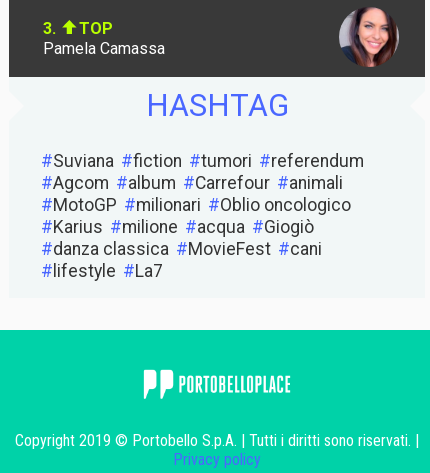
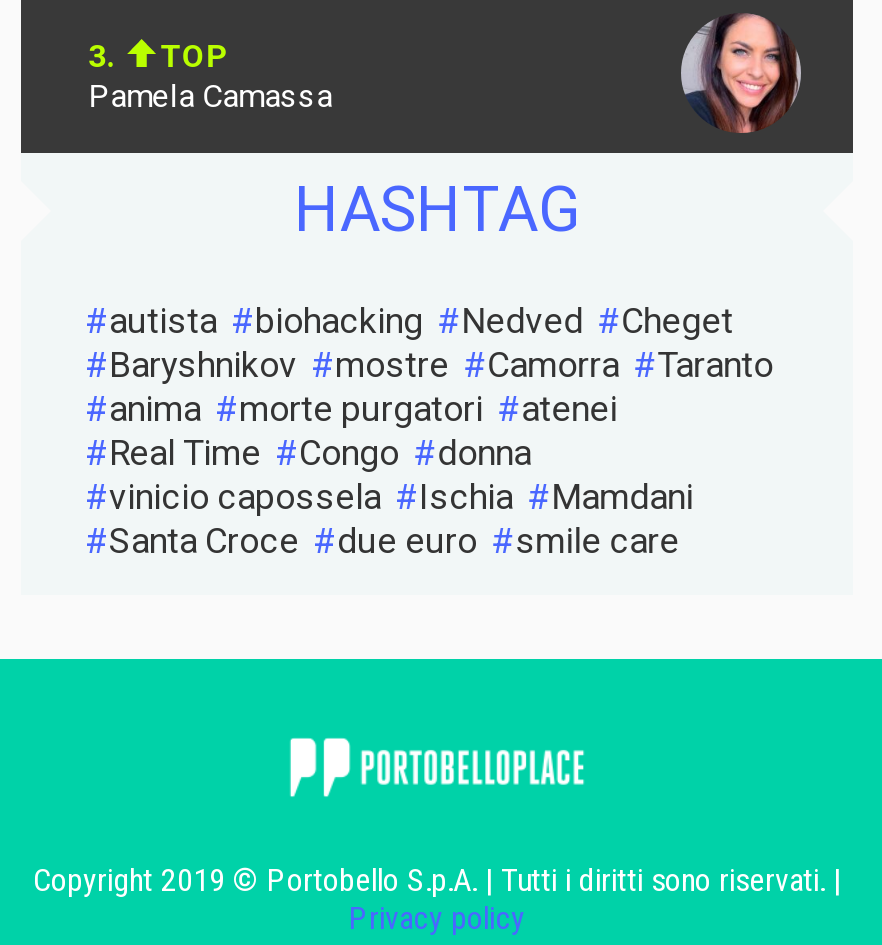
- Suviana
- fiction
- tumori
- referendum
- Agcom
- album
- Carrefour
- animali
- MotoGP
- milionari
- Oblio oncologico
- Karius
- milione
- acqua
- Giogiò
- danza classica
- MovieFest
- cani
- lifestyle
- La7
+ autista
+ biohacking
+ Nedved
+ Cheget
+ Baryshnikov
+ mostre
+ Camorra
+ Taranto
+ anima
+ morte purgatori
+ atenei
+ Real Time
+ Congo
+ donna
+ vinicio capossela
+ Ischia
+ Mamdani
+ Santa Croce
+ due euro
+ smile care
